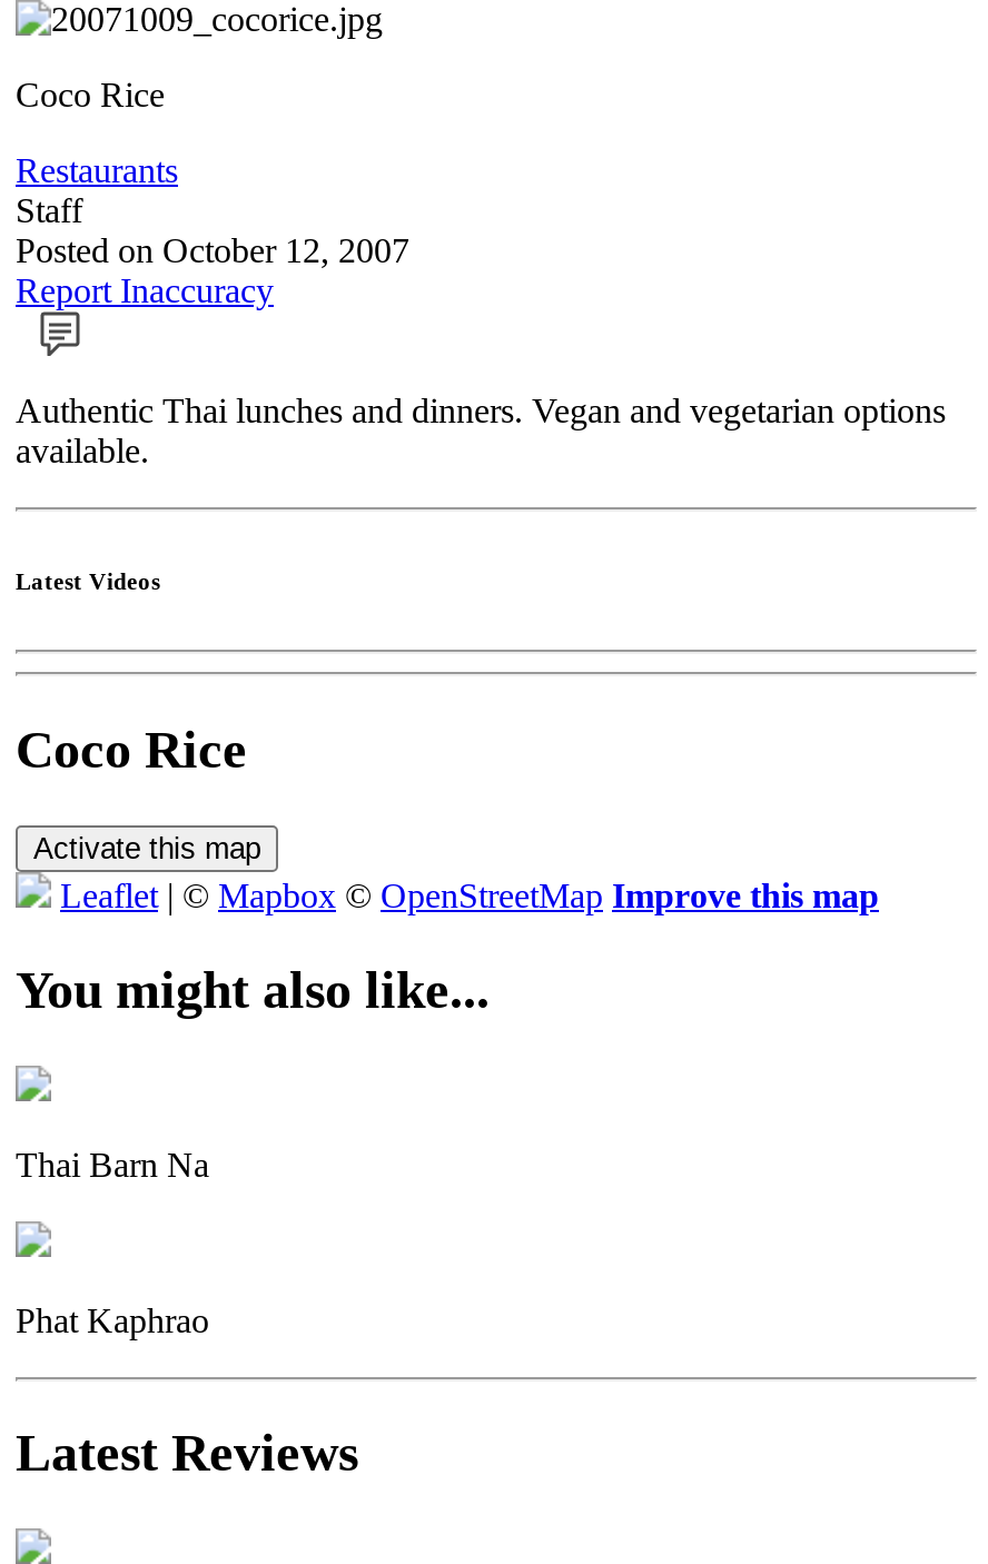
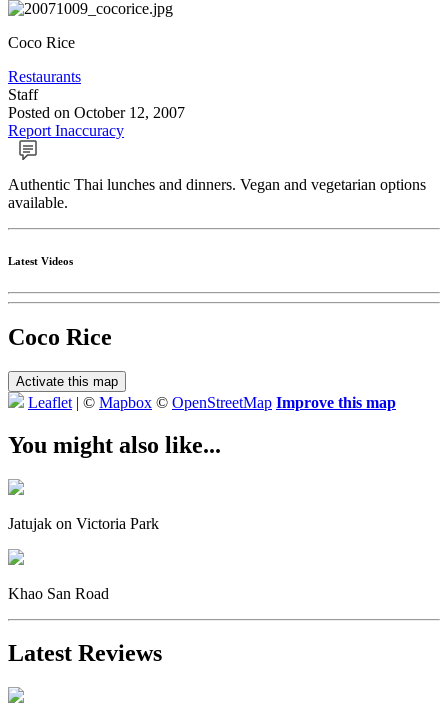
- Thai Barn Na
+ Jatujak on Victoria Park

- Phat Kaphrao
+ Khao San Road
